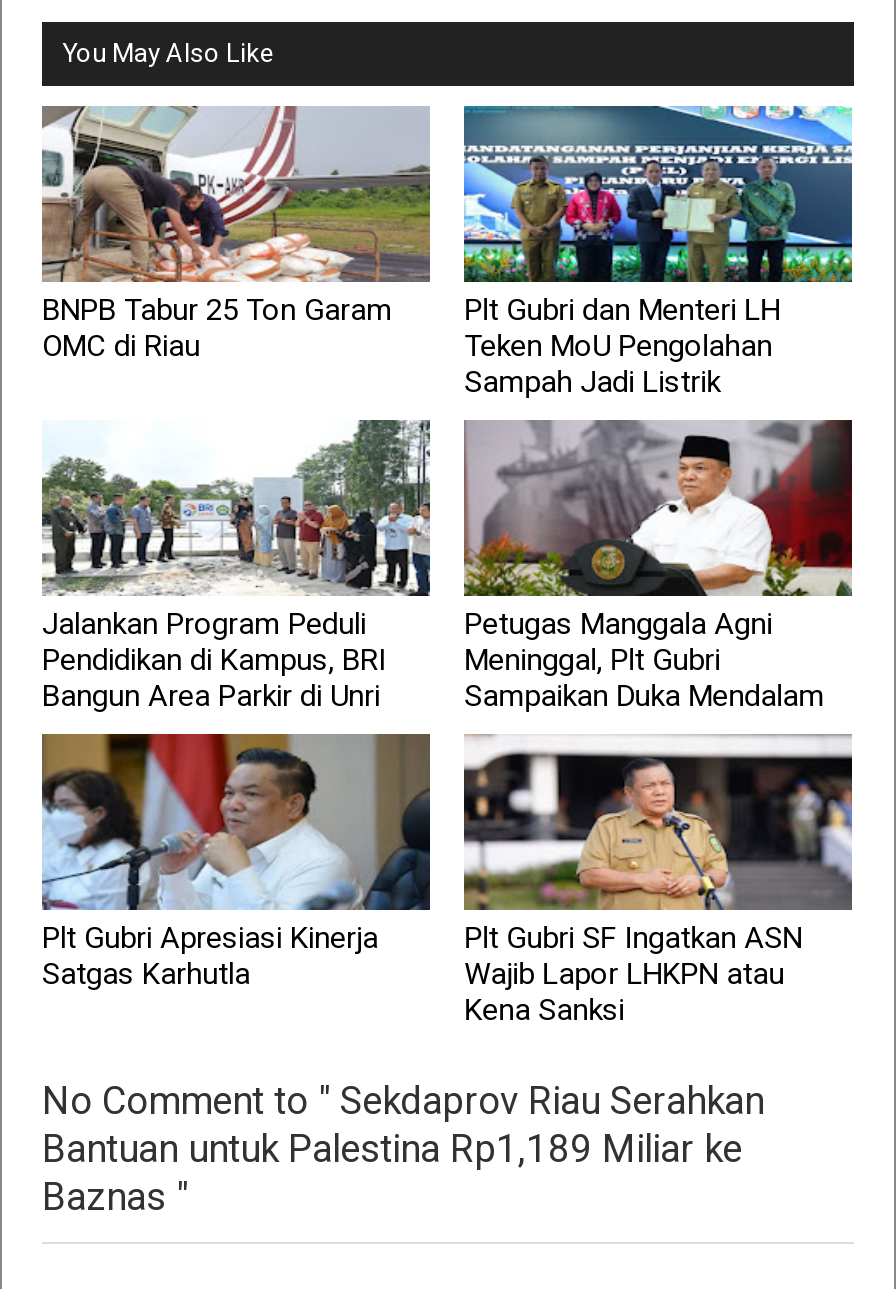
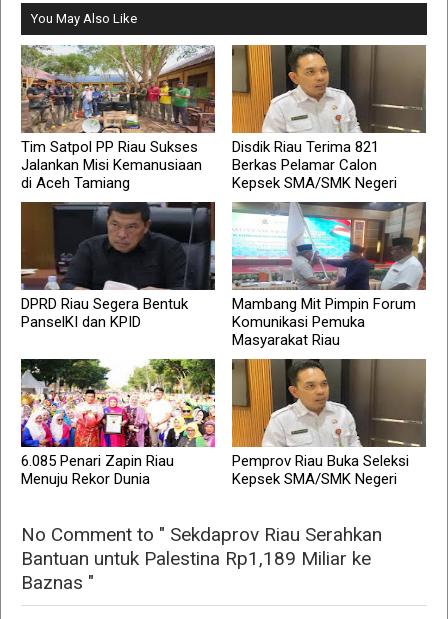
- [image]
- BNPB Tabur 25 Ton Garam
- OMC di Riau
+ [image]
+ Tim Satpol PP Riau Sukses
+ Jalankan Misi Kemanusiaan
+ di Aceh Tamiang

- [image]
- Plt Gubri dan Menteri LH
- Teken MoU Pengolahan
- Sampah Jadi Listrik
+ [image]
+ Disdik Riau Terima 821
+ Berkas Pelamar Calon
+ Kepsek SMA/SMK Negeri

- [image]
- Jalankan Program Peduli
- Pendidikan di Kampus, BRI
- Bangun Area Parkir di Unri
+ [image]
+ DPRD Riau Segera Bentuk
+ PanselKI dan KPID

- [image]
- Petugas Manggala Agni
- Meninggal, Plt Gubri
- Sampaikan Duka Mendalam
+ [image]
+ Mambang Mit Pimpin Forum
+ Komunikasi Pemuka
+ Masyarakat Riau

- [image]
- Plt Gubri Apresiasi Kinerja
- Satgas Karhutla
+ [image]
+ 6.085 Penari Zapin Riau
+ Menuju Rekor Dunia

- [image]
- Plt Gubri SF Ingatkan ASN
- Wajib Lapor LHKPN atau
- Kena Sanksi
+ [image]
+ Pemprov Riau Buka Seleksi
+ Kepsek SMA/SMK Negeri
